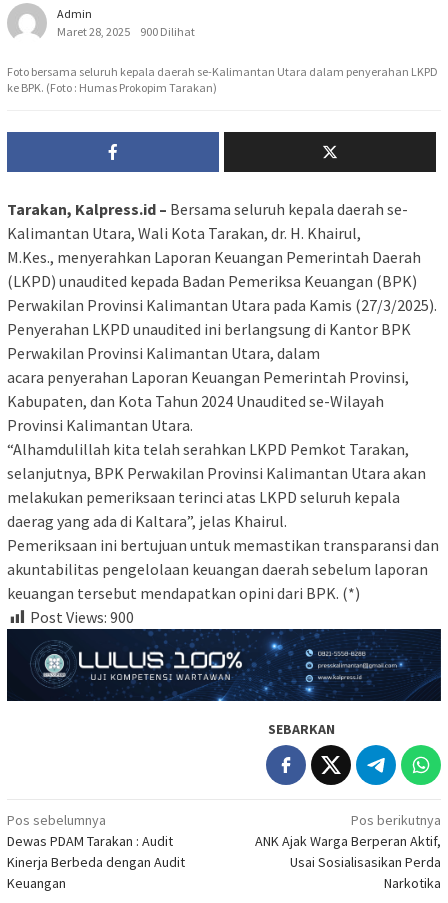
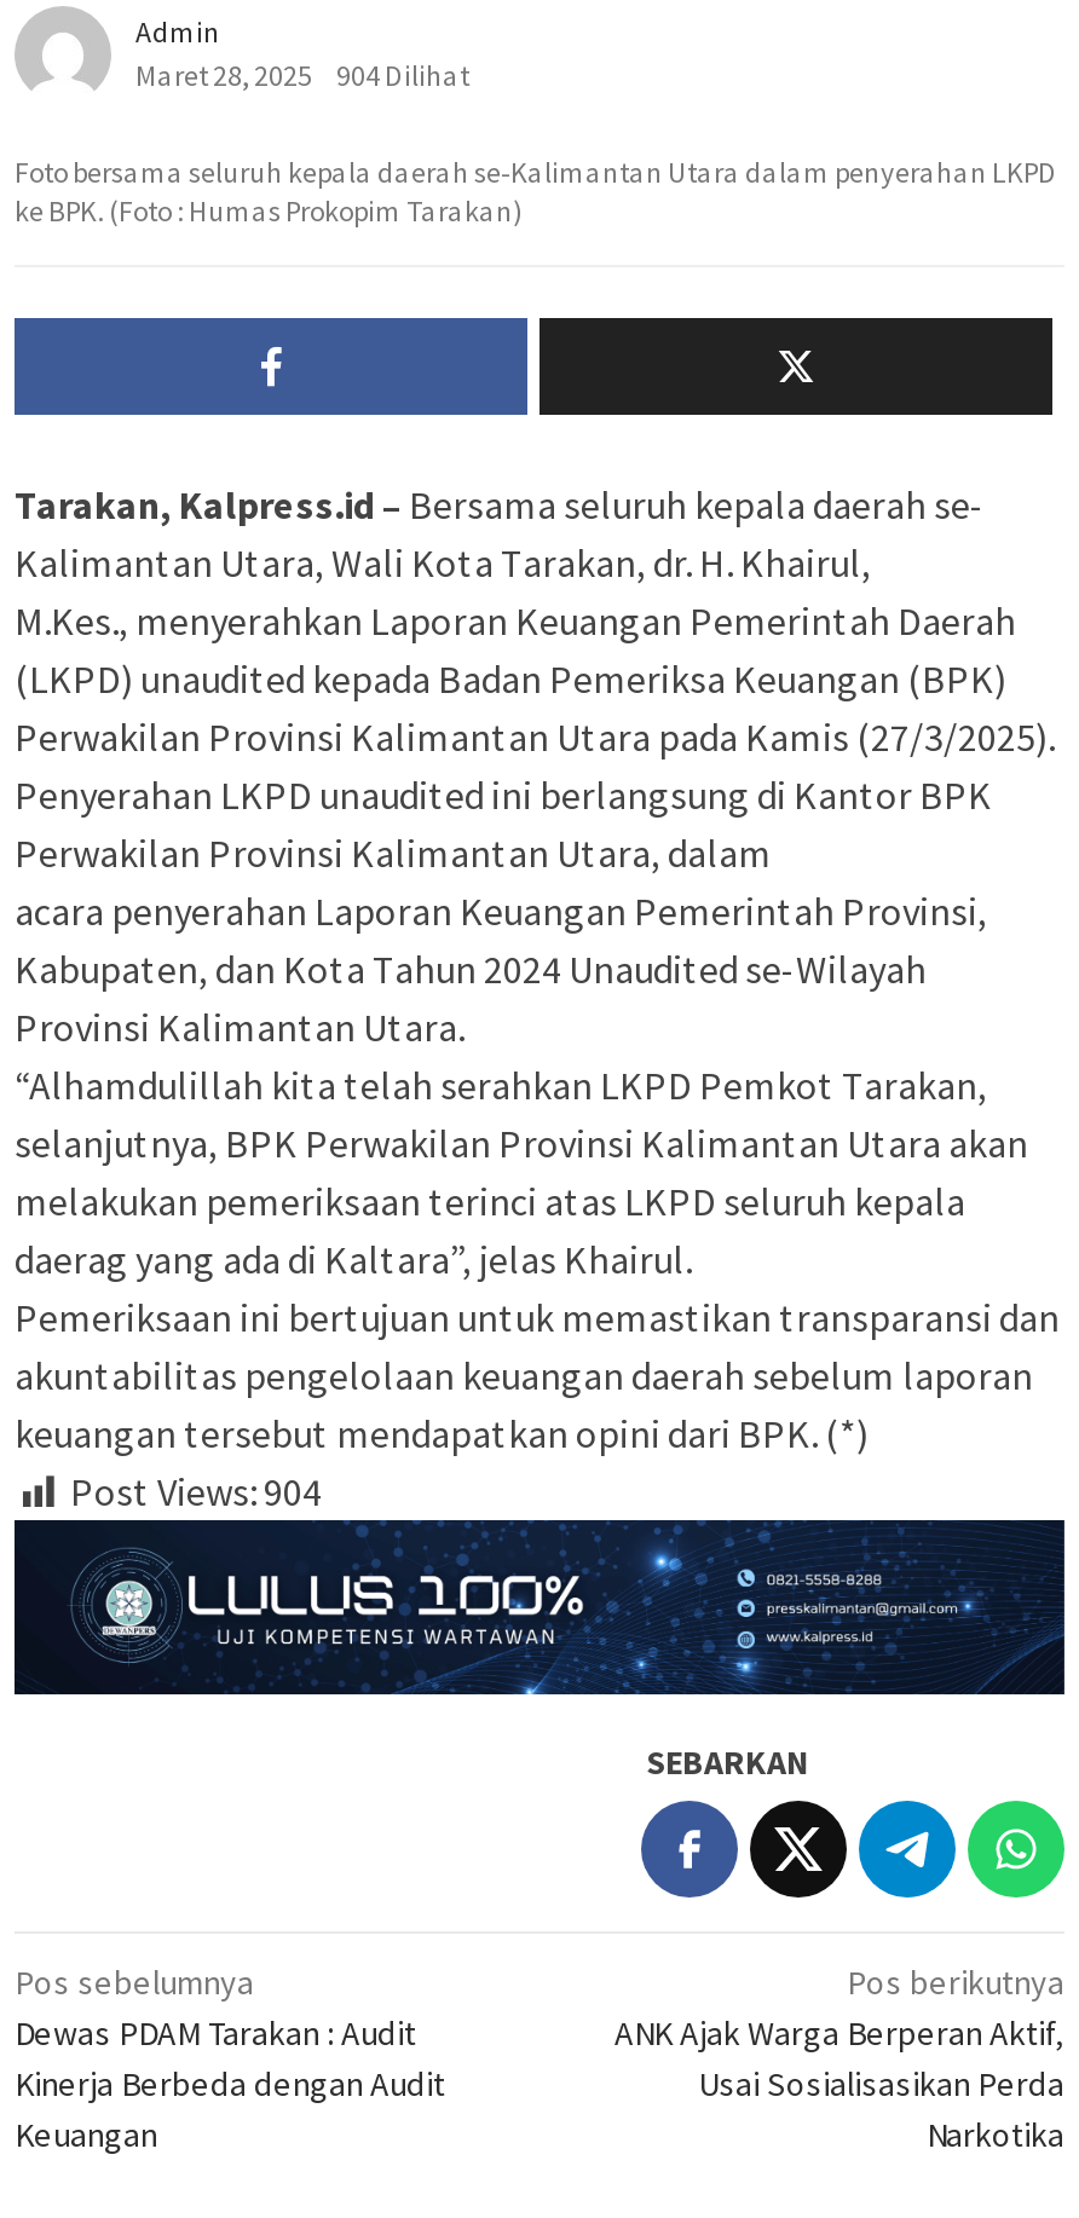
- Maret 28, 2025 900 Dilihat
+ Maret 28, 2025 904 Dilihat

- Post Views: 900
+ Post Views: 904
